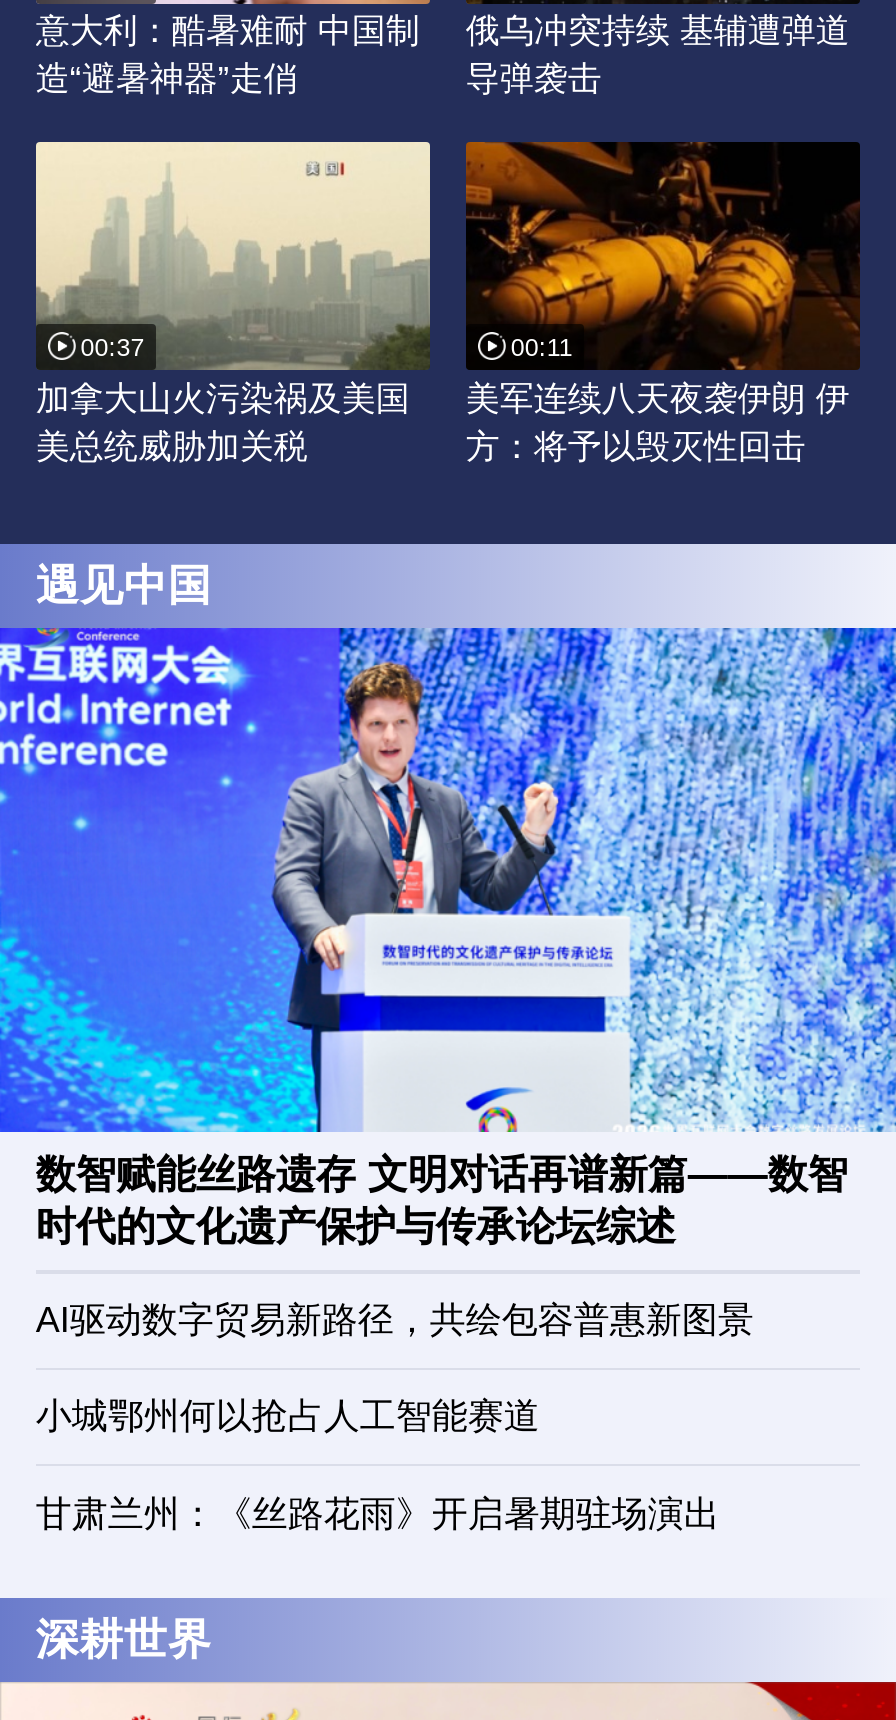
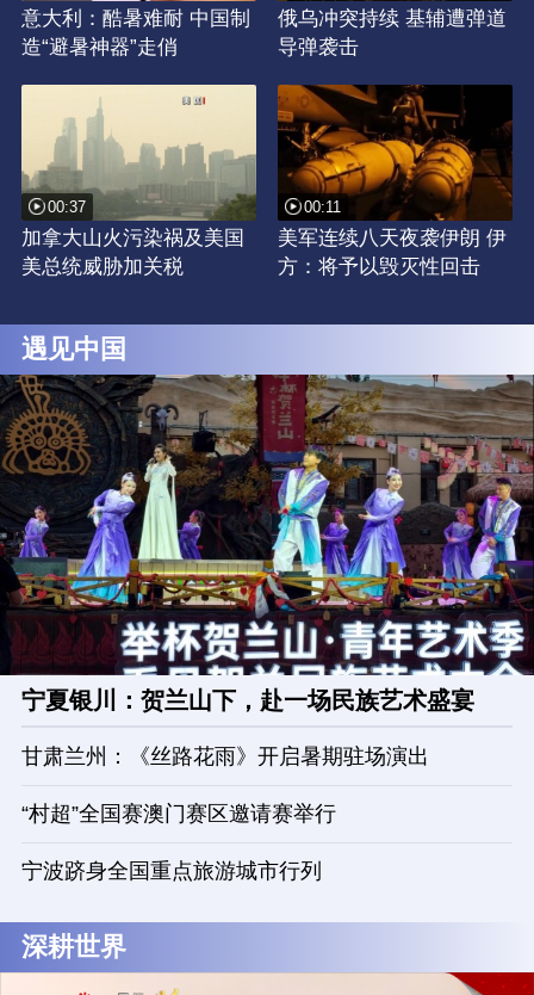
- [image]
- 数智赋能丝路遗存 文明对话再谱新篇——数智
- 时代的文化遗产保护与传承论坛综述
- AI驱动数字贸易新路径，共绘包容普惠新图景
- 小城鄂州何以抢占人工智能赛道
+ [image]
+ 宁夏银川：贺兰山下，赴一场民族艺术盛宴

moved up: 甘肃兰州：《丝路花雨》开启暑期驻场演出

+ “村超”全国赛澳门赛区邀请赛举行
+ 宁波跻身全国重点旅游城市行列
